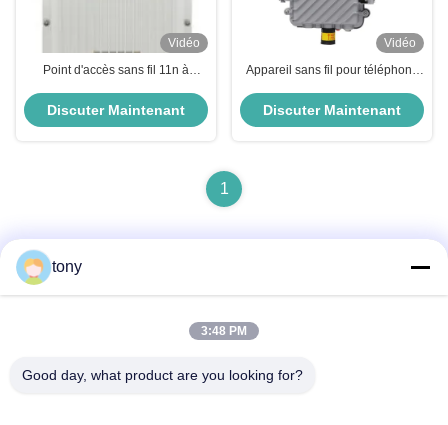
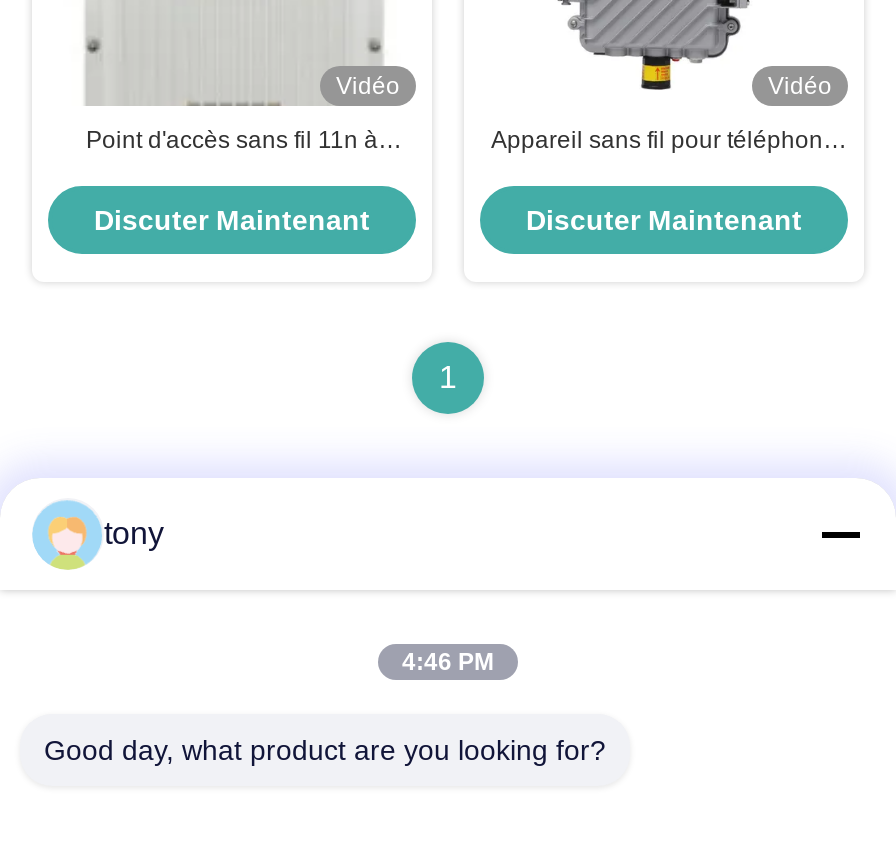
- 3:48 PM
+ 4:46 PM
